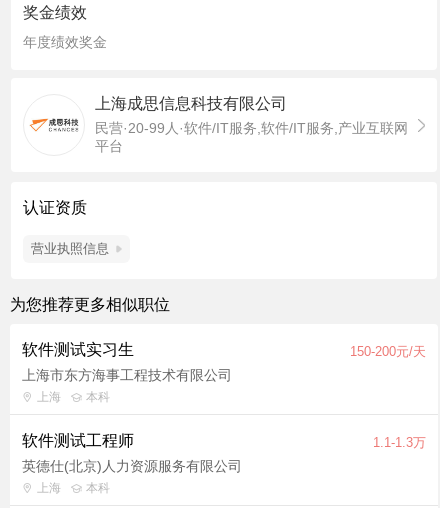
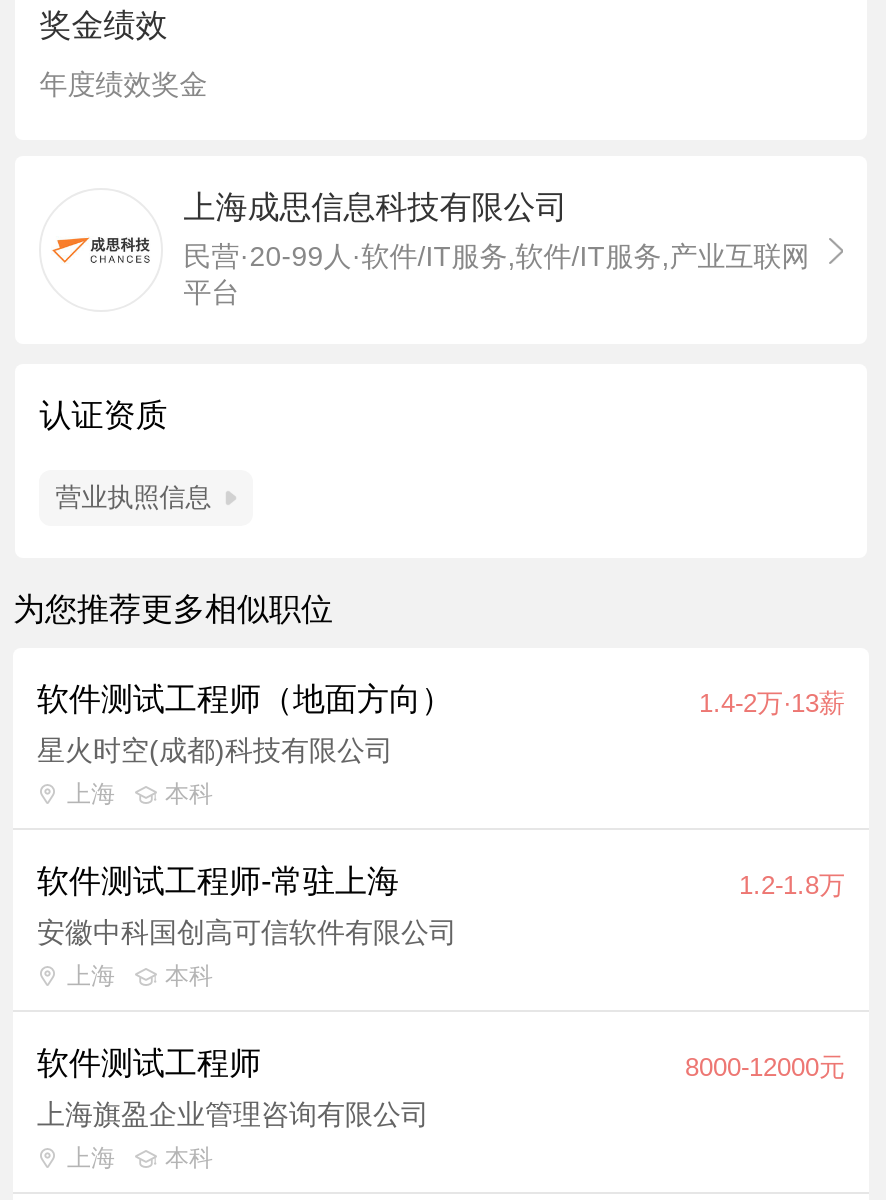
- 软件测试实习生
- 150-200元/天
- 上海市东方海事工程技术有限公司
+ 软件测试工程师（地面方向）
+ 1.4-2万·13薪
+ 星火时空(成都)科技有限公司
+ 上海
+ 本科
+ 软件测试工程师-常驻上海
+ 1.2-1.8万
+ 安徽中科国创高可信软件有限公司

- 1.1-1.3万
+ 8000-12000元

- 英德仕(北京)人力资源服务有限公司
+ 上海旗盈企业管理咨询有限公司
